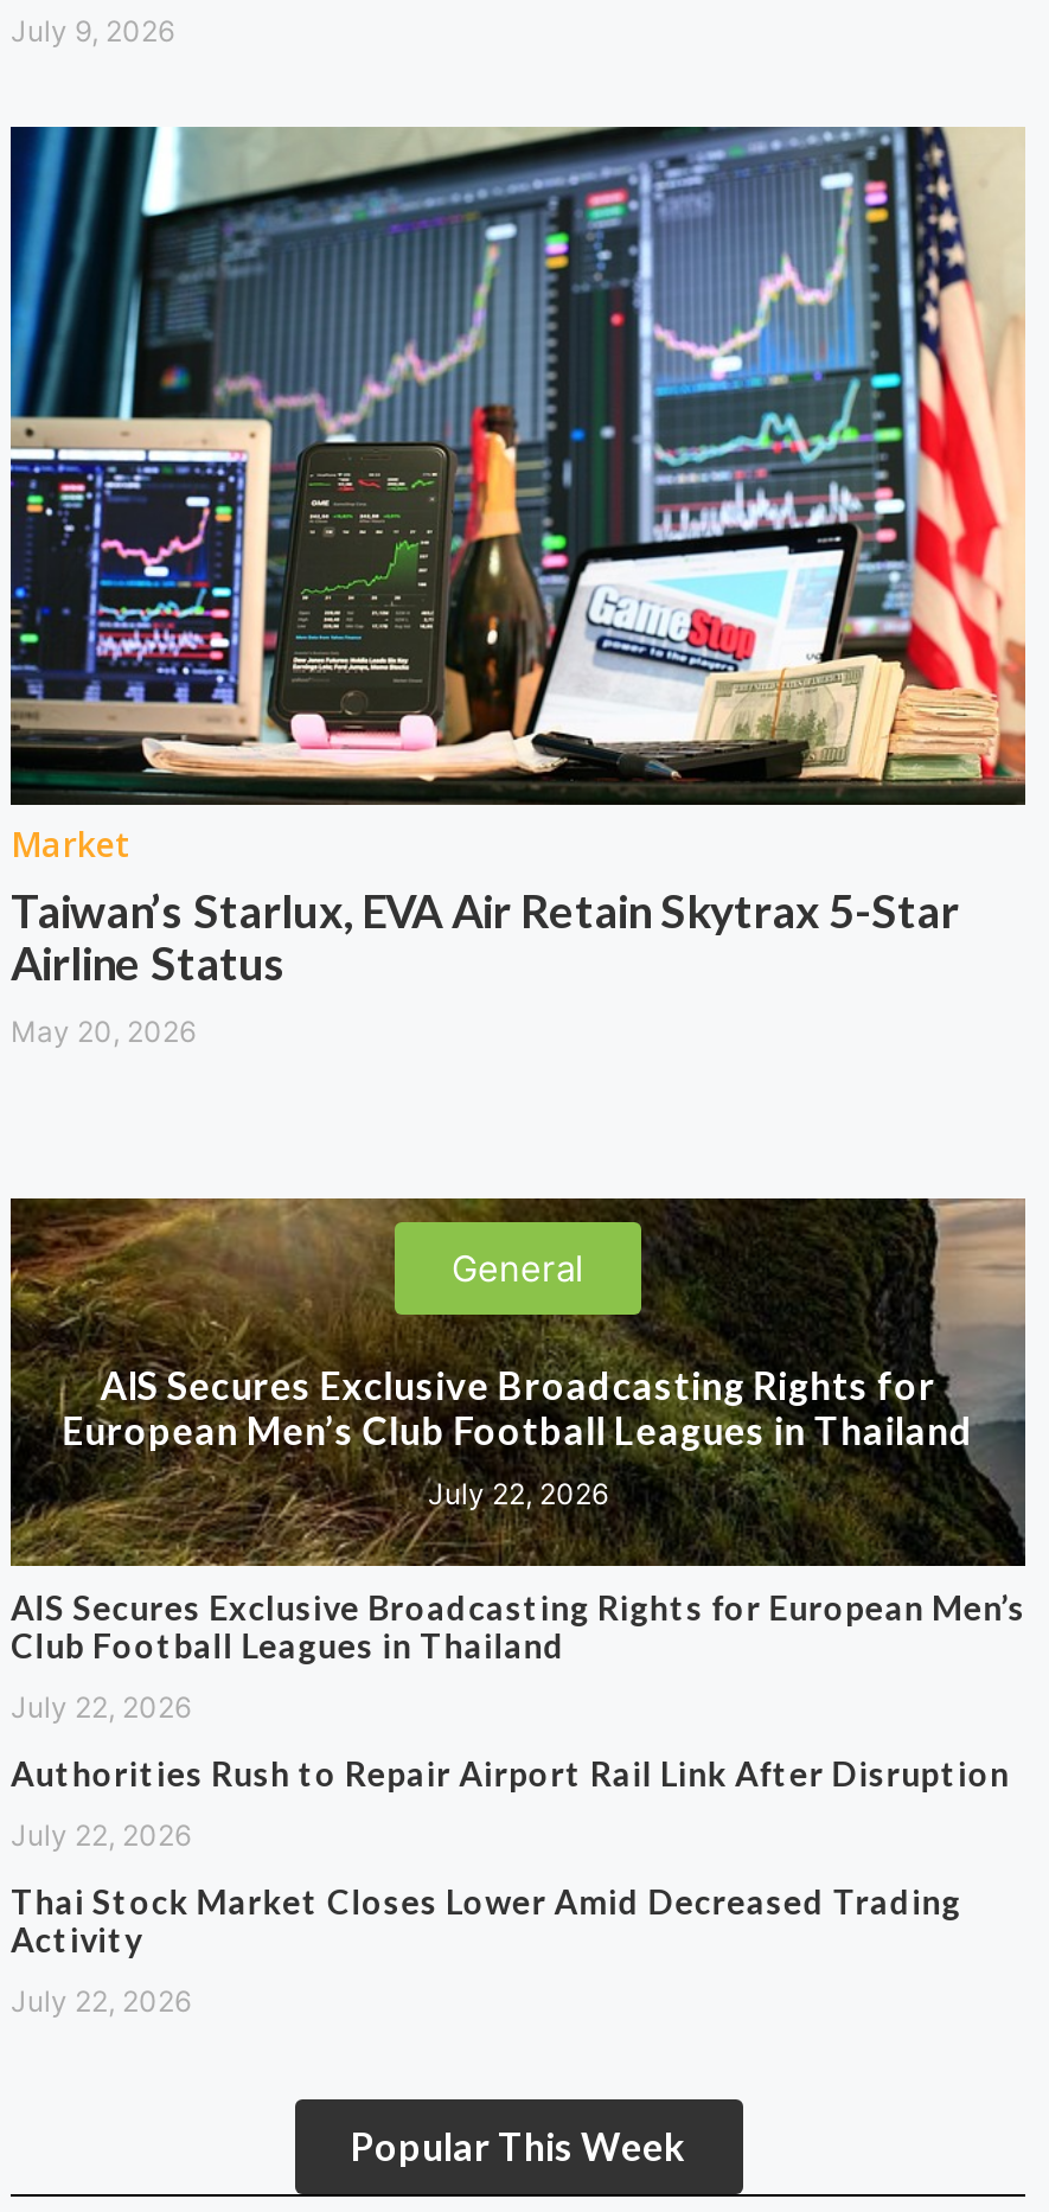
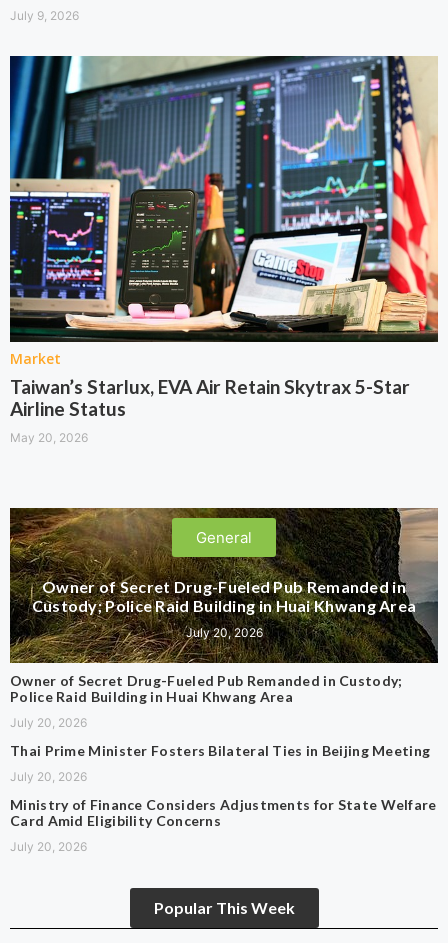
- AIS Secures Exclusive Broadcasting Rights for
- European Men’s Club Football Leagues in Thailand
+ Owner of Secret Drug-Fueled Pub Remanded in
+ Custody; Police Raid Building in Huai Khwang Area

- July 22, 2026
+ July 20, 2026

- AIS Secures Exclusive Broadcasting Rights for European Men’s
- Club Football Leagues in Thailand
+ Owner of Secret Drug-Fueled Pub Remanded in Custody;
+ Police Raid Building in Huai Khwang Area

- July 22, 2026
+ July 20, 2026

- Authorities Rush to Repair Airport Rail Link After Disruption
+ Thai Prime Minister Fosters Bilateral Ties in Beijing Meeting

- July 22, 2026
+ July 20, 2026

- Thai Stock Market Closes Lower Amid Decreased Trading
- Activity
+ Ministry of Finance Considers Adjustments for State Welfare
+ Card Amid Eligibility Concerns

- July 22, 2026
+ July 20, 2026
